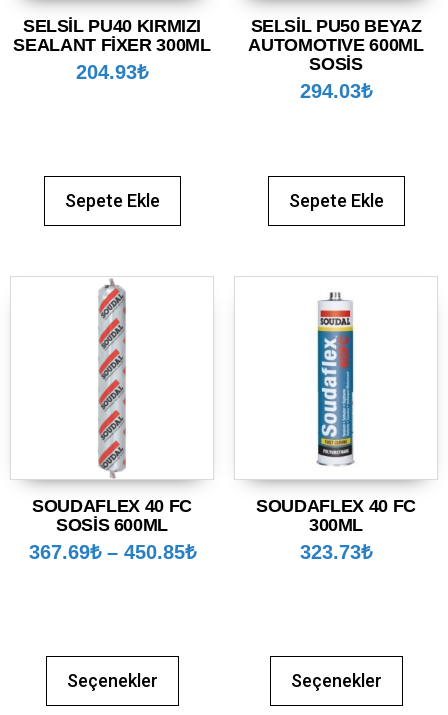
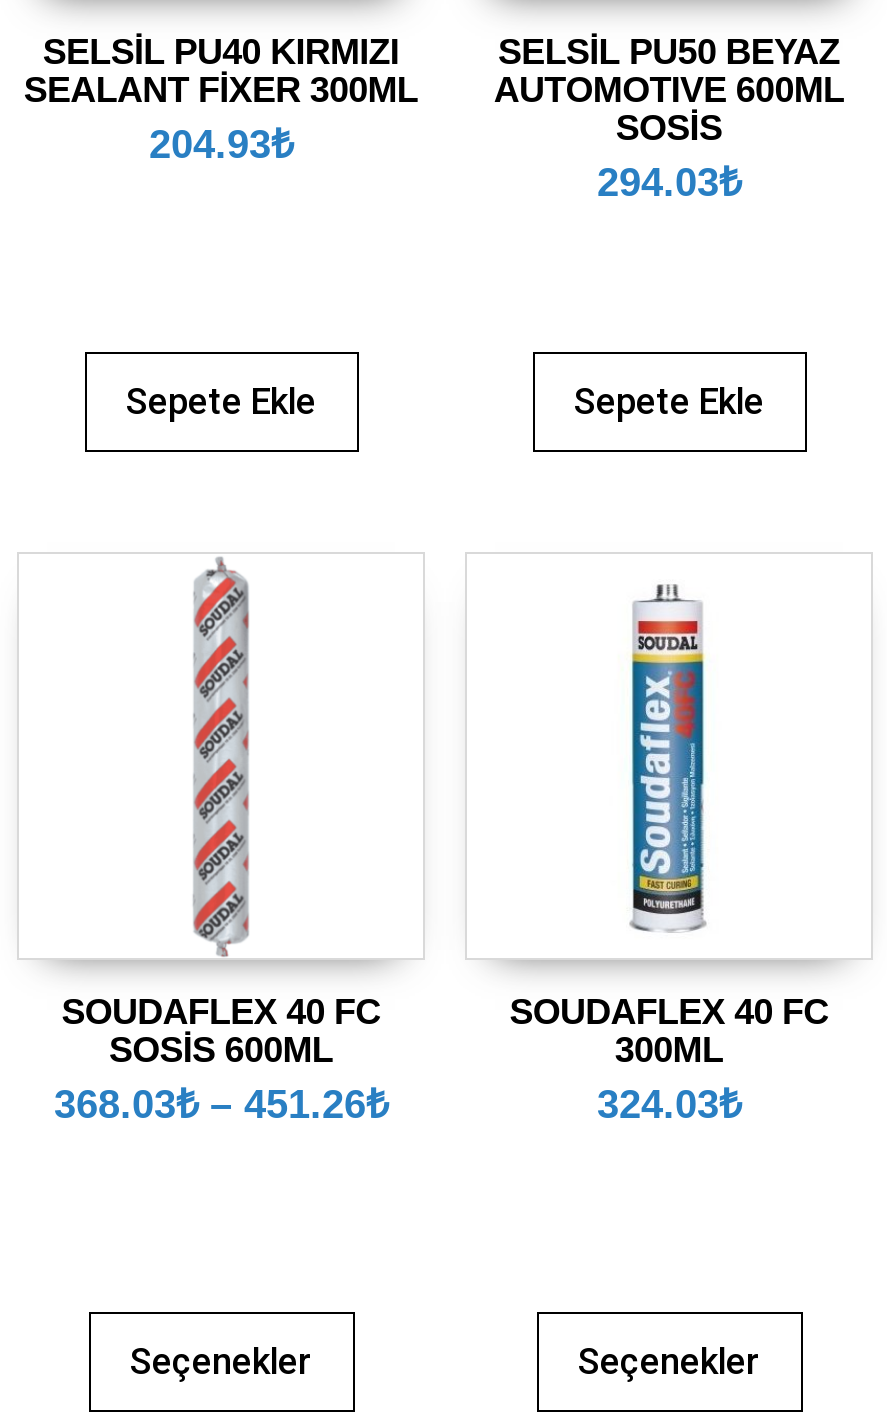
- 367.69₺ – 450.85₺
+ 368.03₺ – 451.26₺

- 323.73₺
+ 324.03₺
